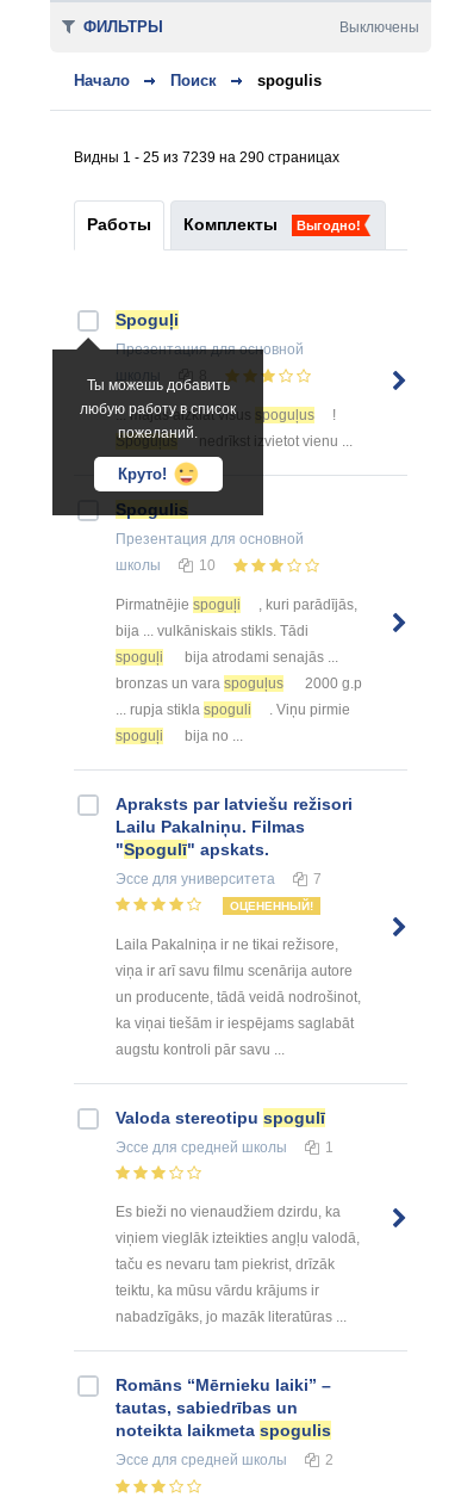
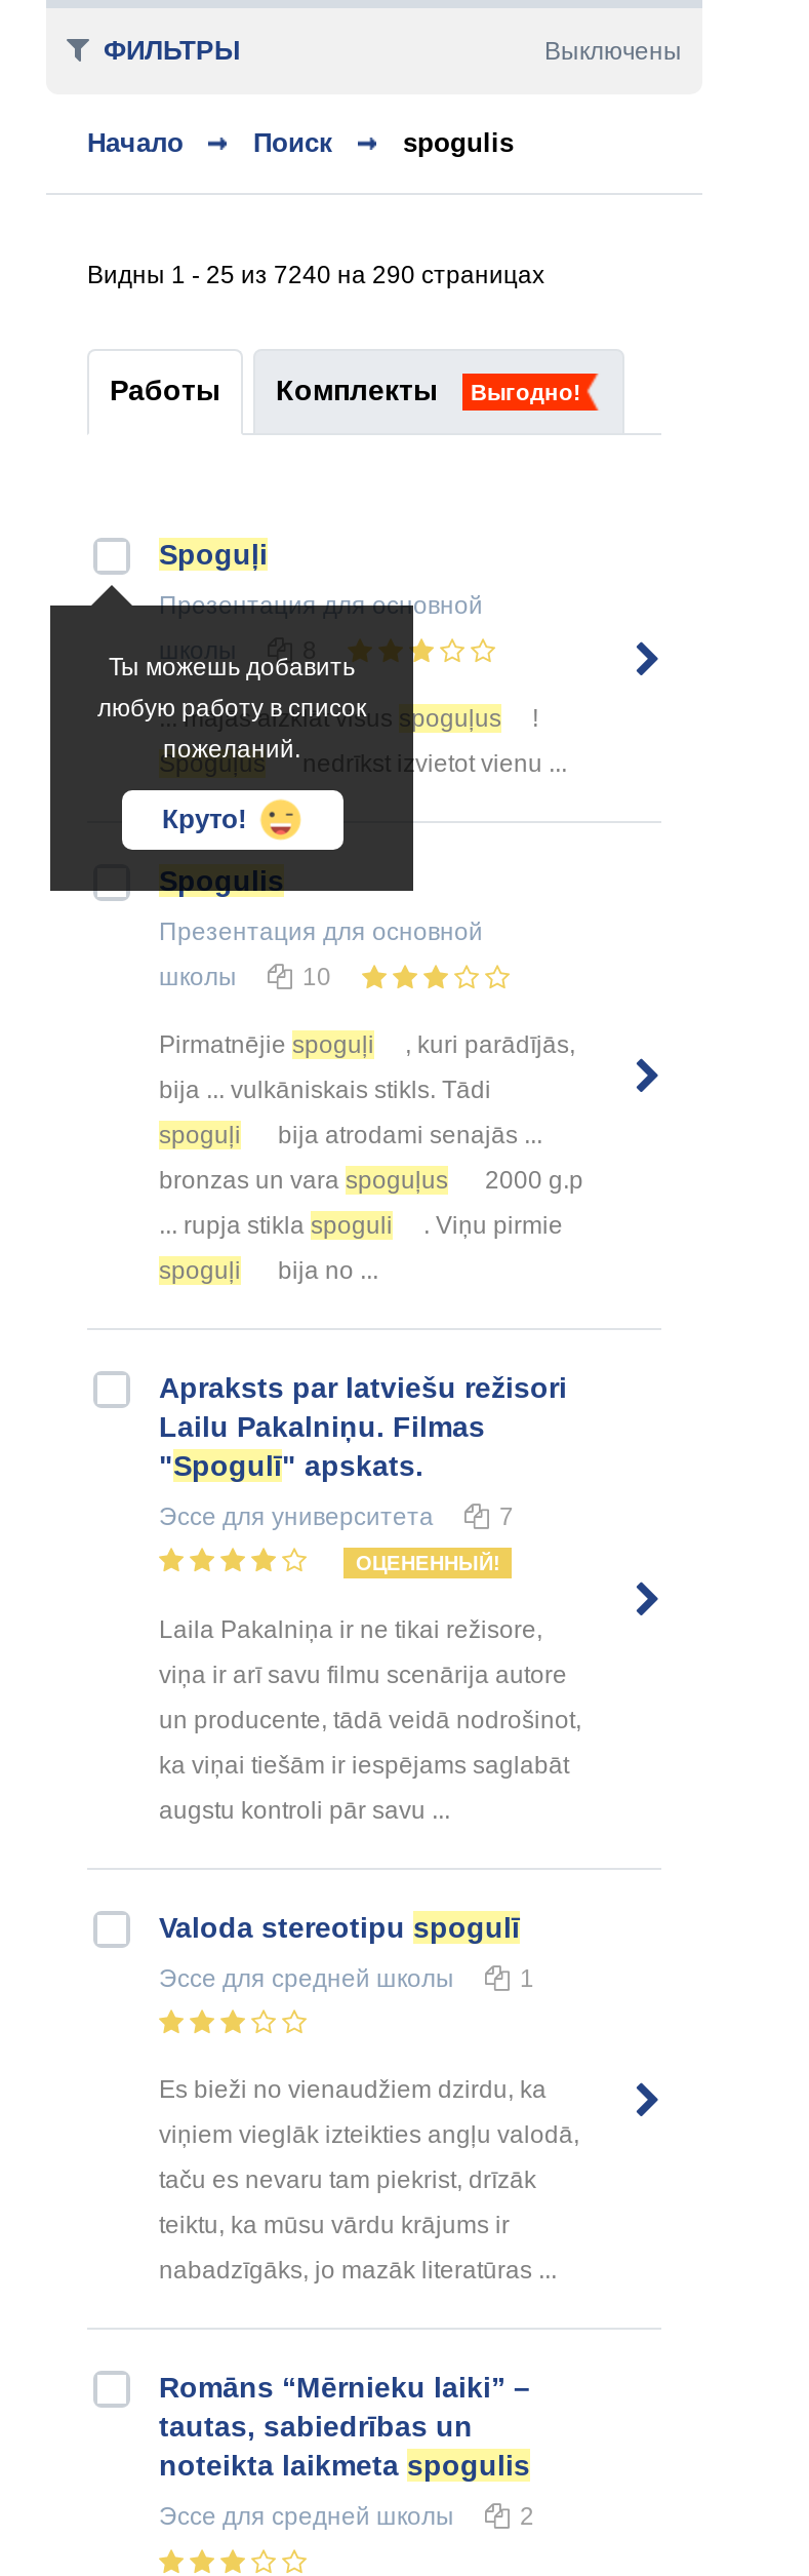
- Видны 1 - 25 из 7239 на 290 страницах
+ Видны 1 - 25 из 7240 на 290 страницах
